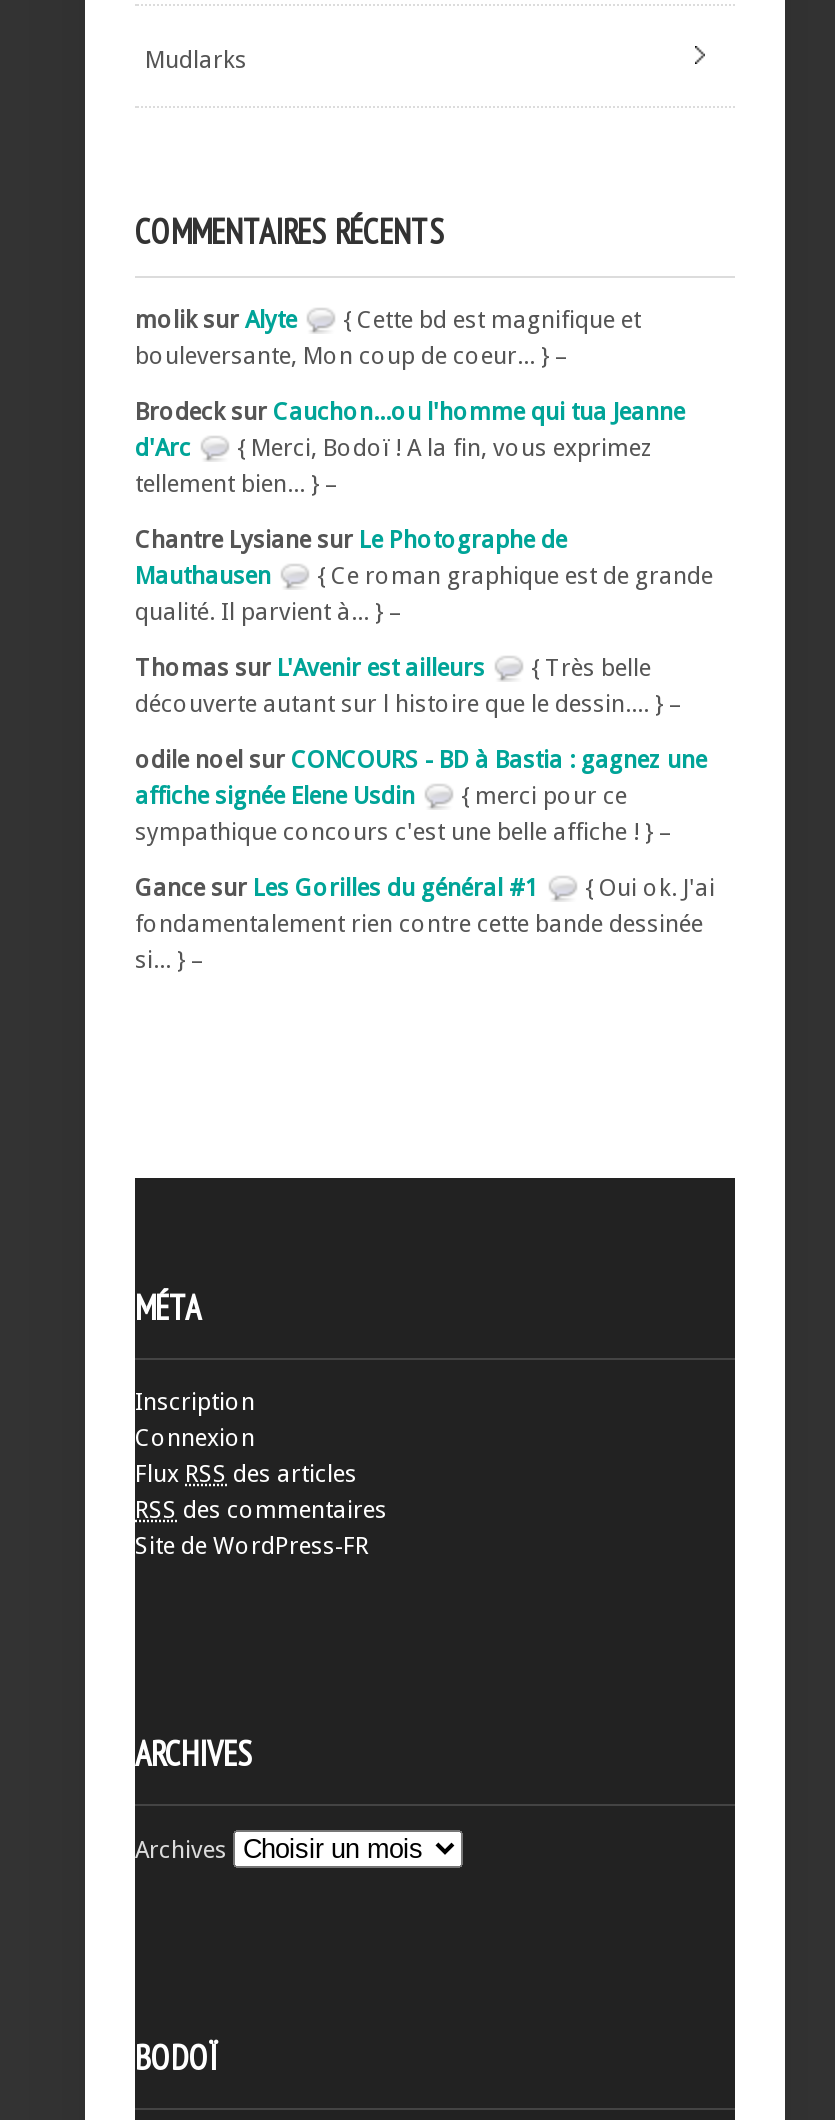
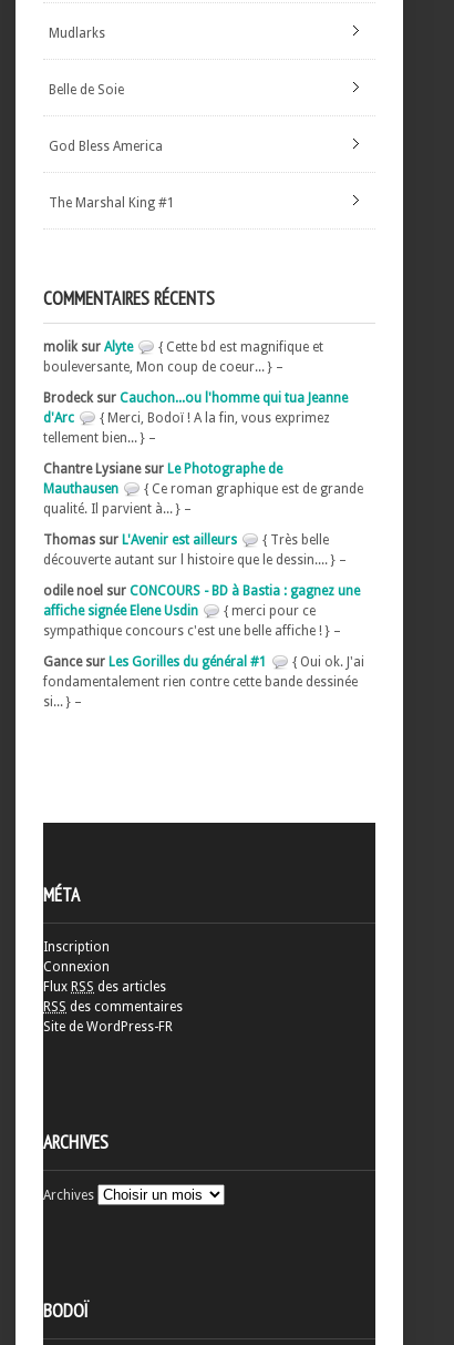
+ Belle de Soie

+ God Bless America

+ The Marshal King #1
